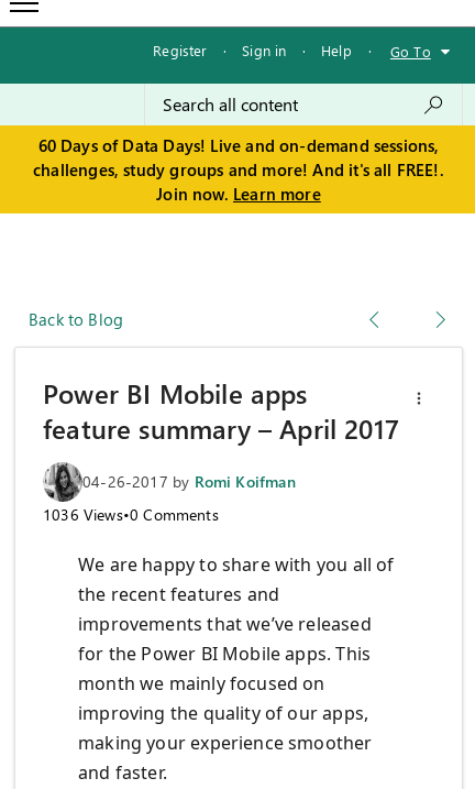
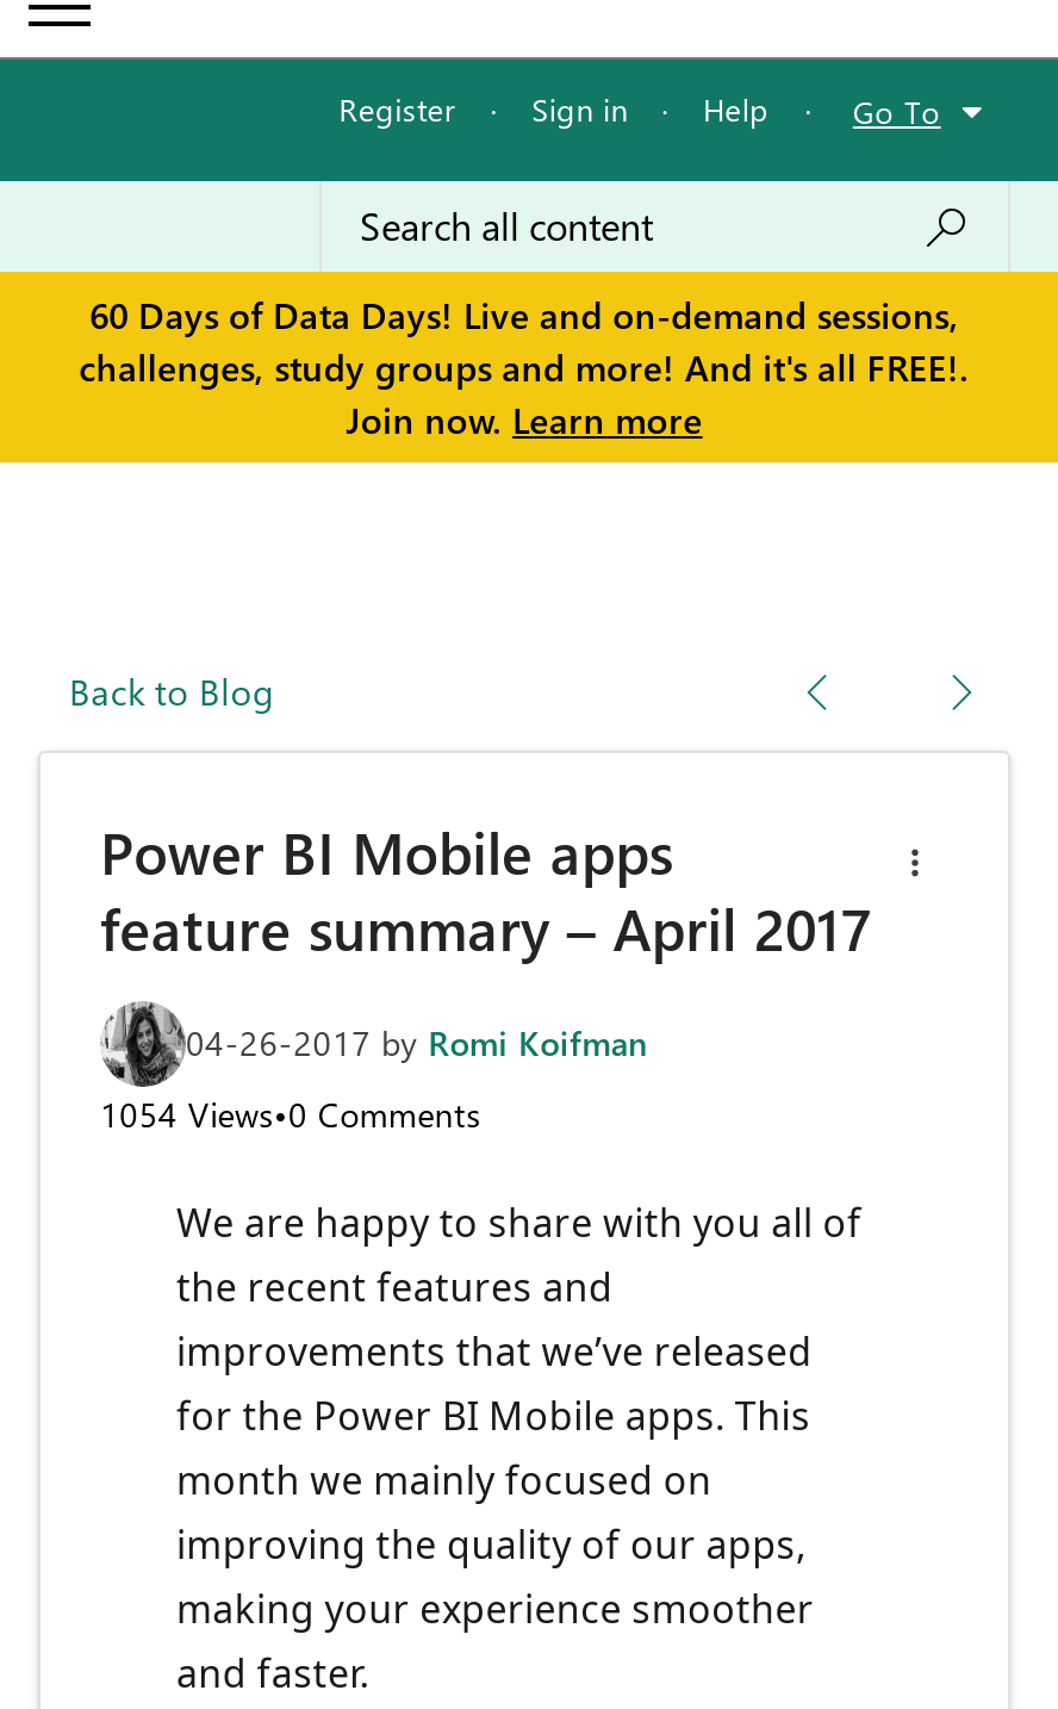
- 1036 Views•0 Comments
+ 1054 Views•0 Comments
